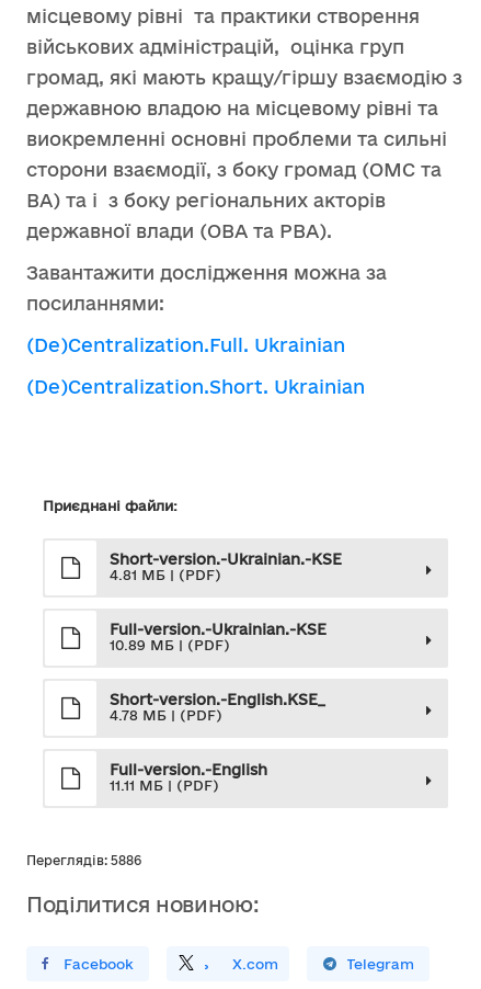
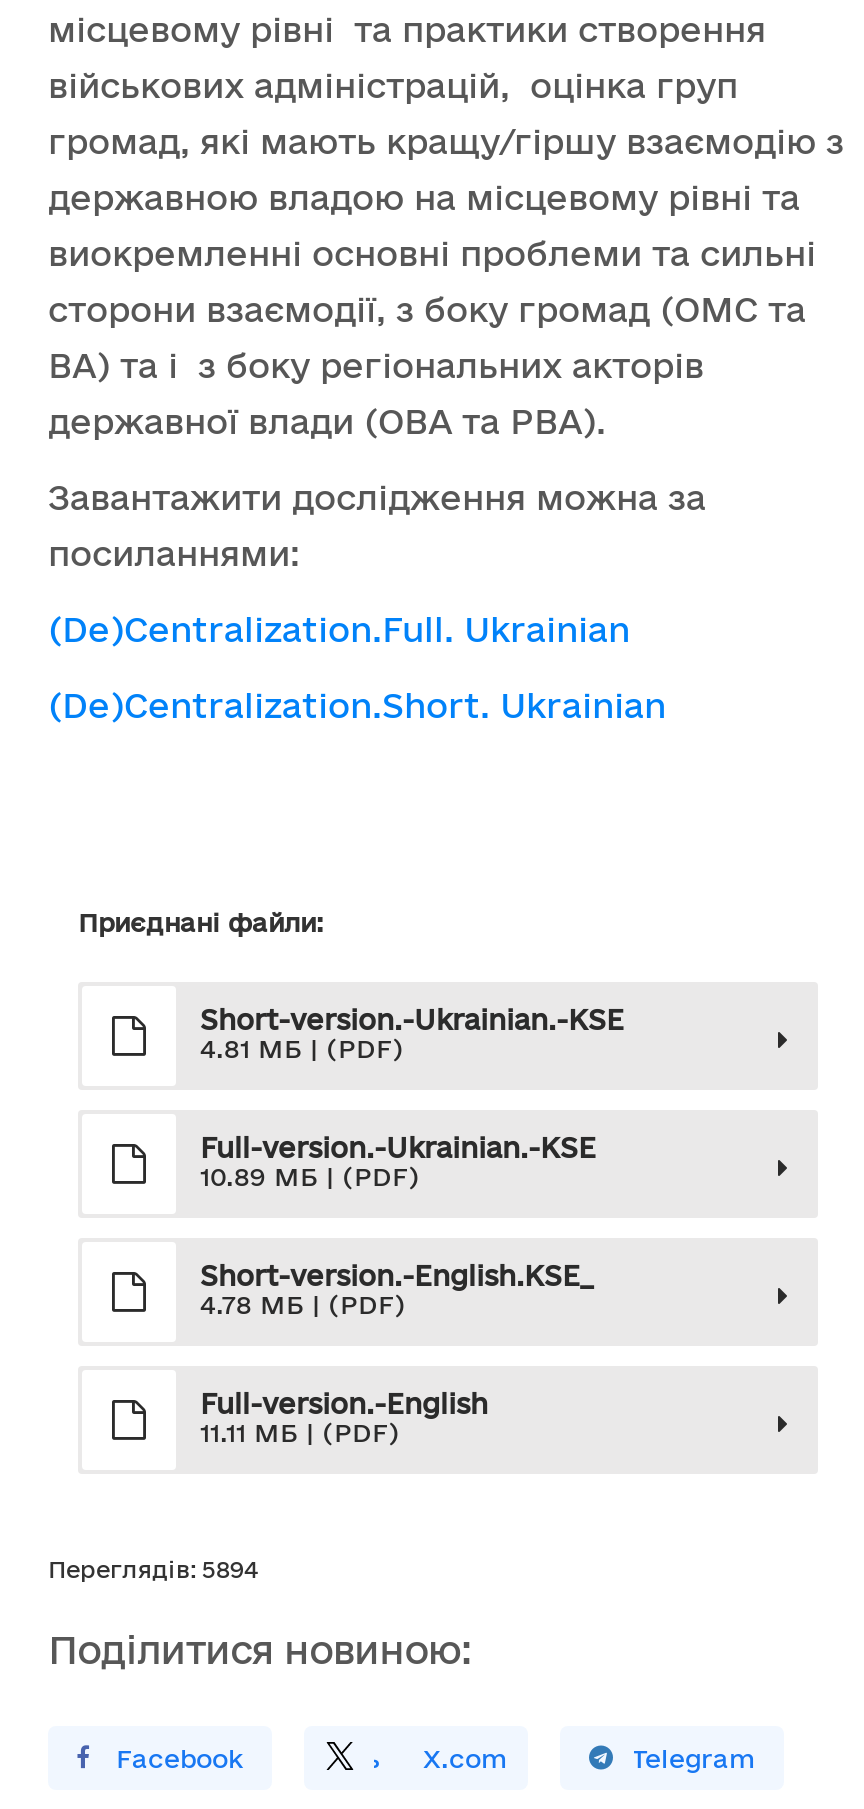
- Переглядів: 5886
+ Переглядів: 5894
